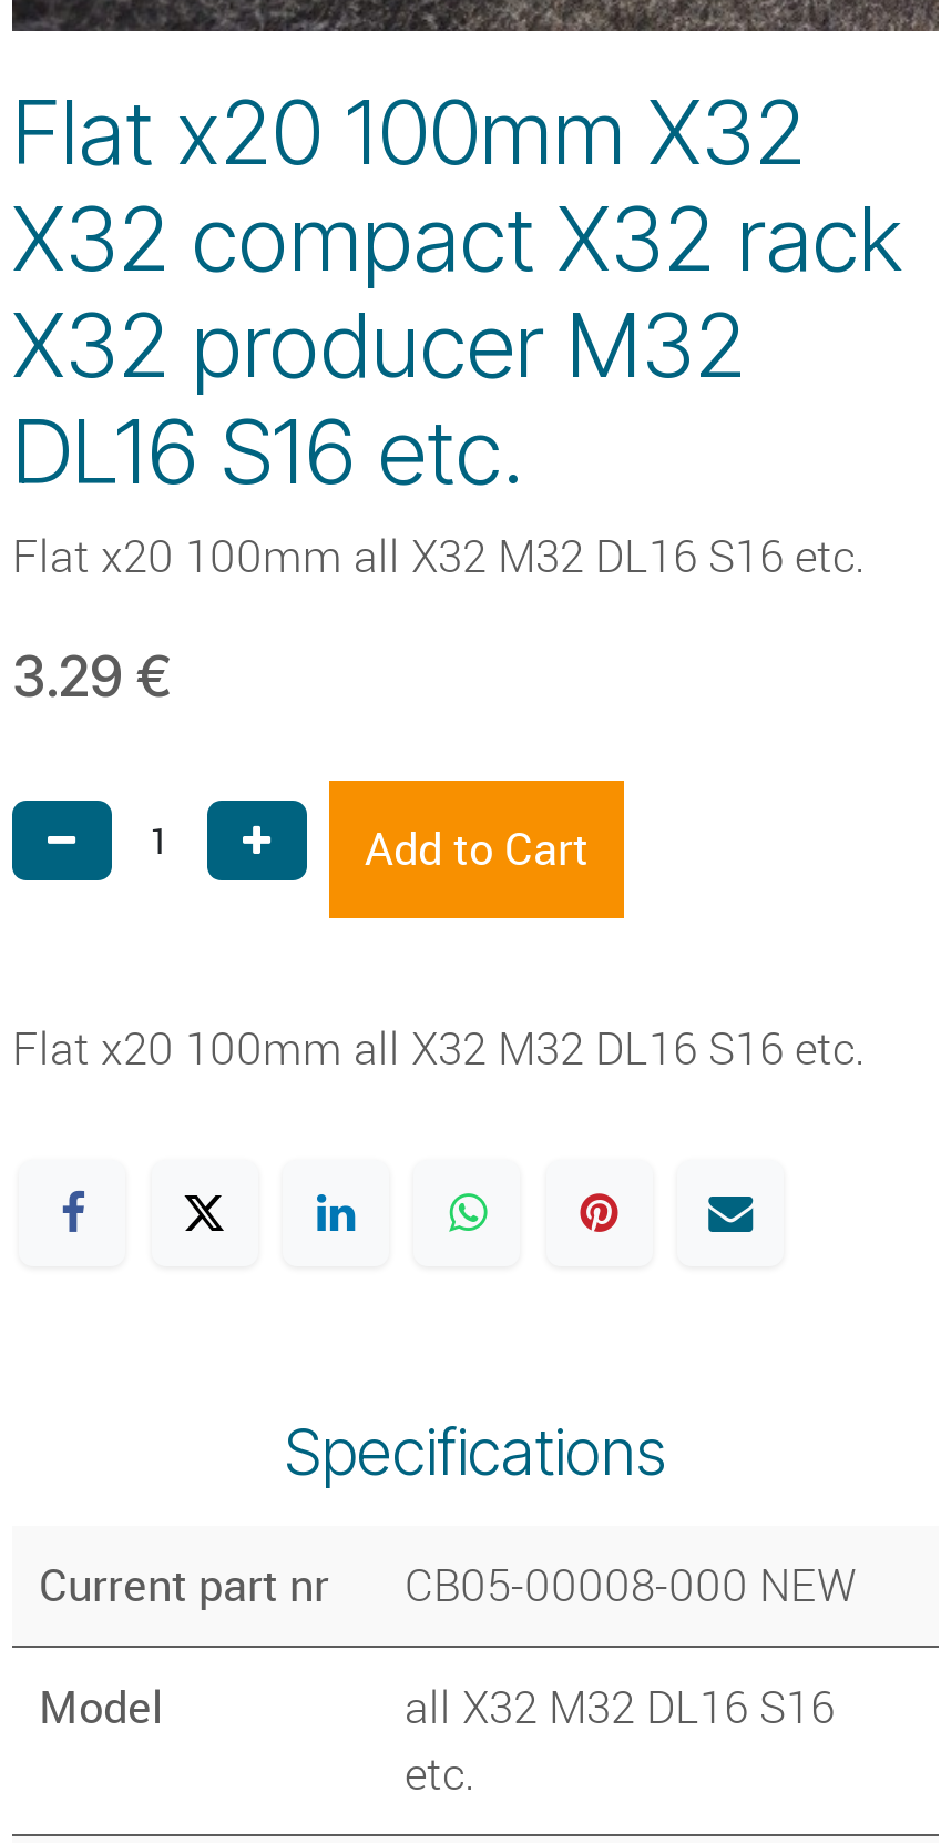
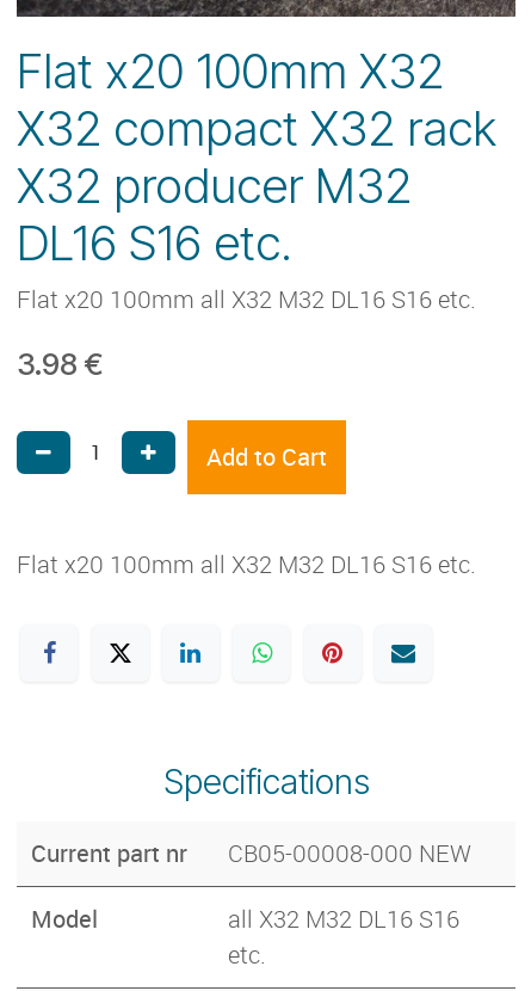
- 3.29 €
+ 3.98 €
